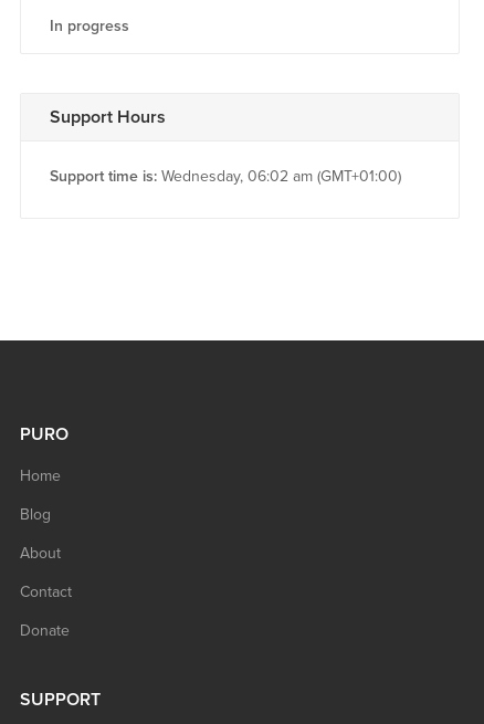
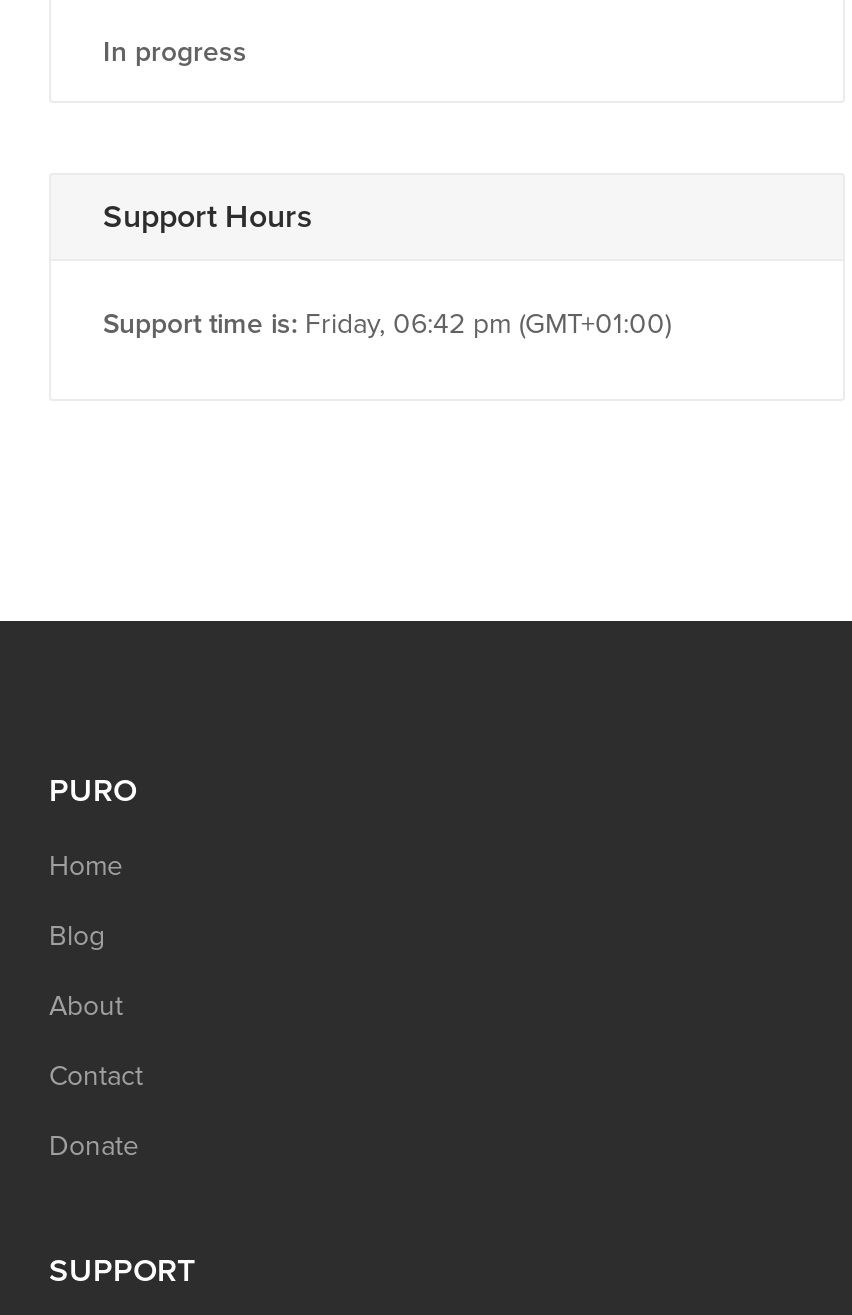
- Support time is: Wednesday, 06:02 am (GMT+01:00)
+ Support time is: Friday, 06:42 pm (GMT+01:00)
